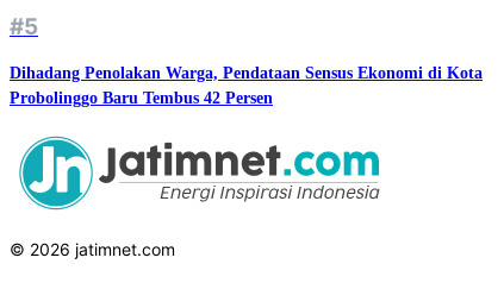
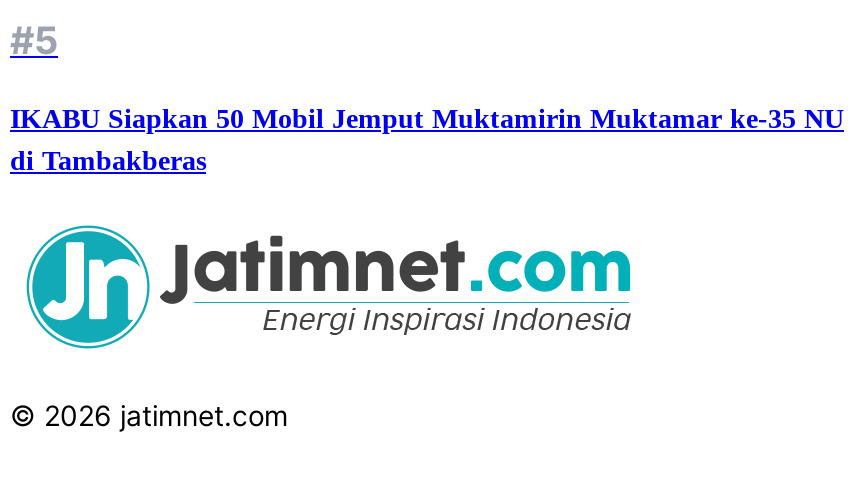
- Dihadang Penolakan Warga, Pendataan Sensus Ekonomi di Kota
- Probolinggo Baru Tembus 42 Persen
+ IKABU Siapkan 50 Mobil Jemput Muktamirin Muktamar ke-35 NU
+ di Tambakberas
